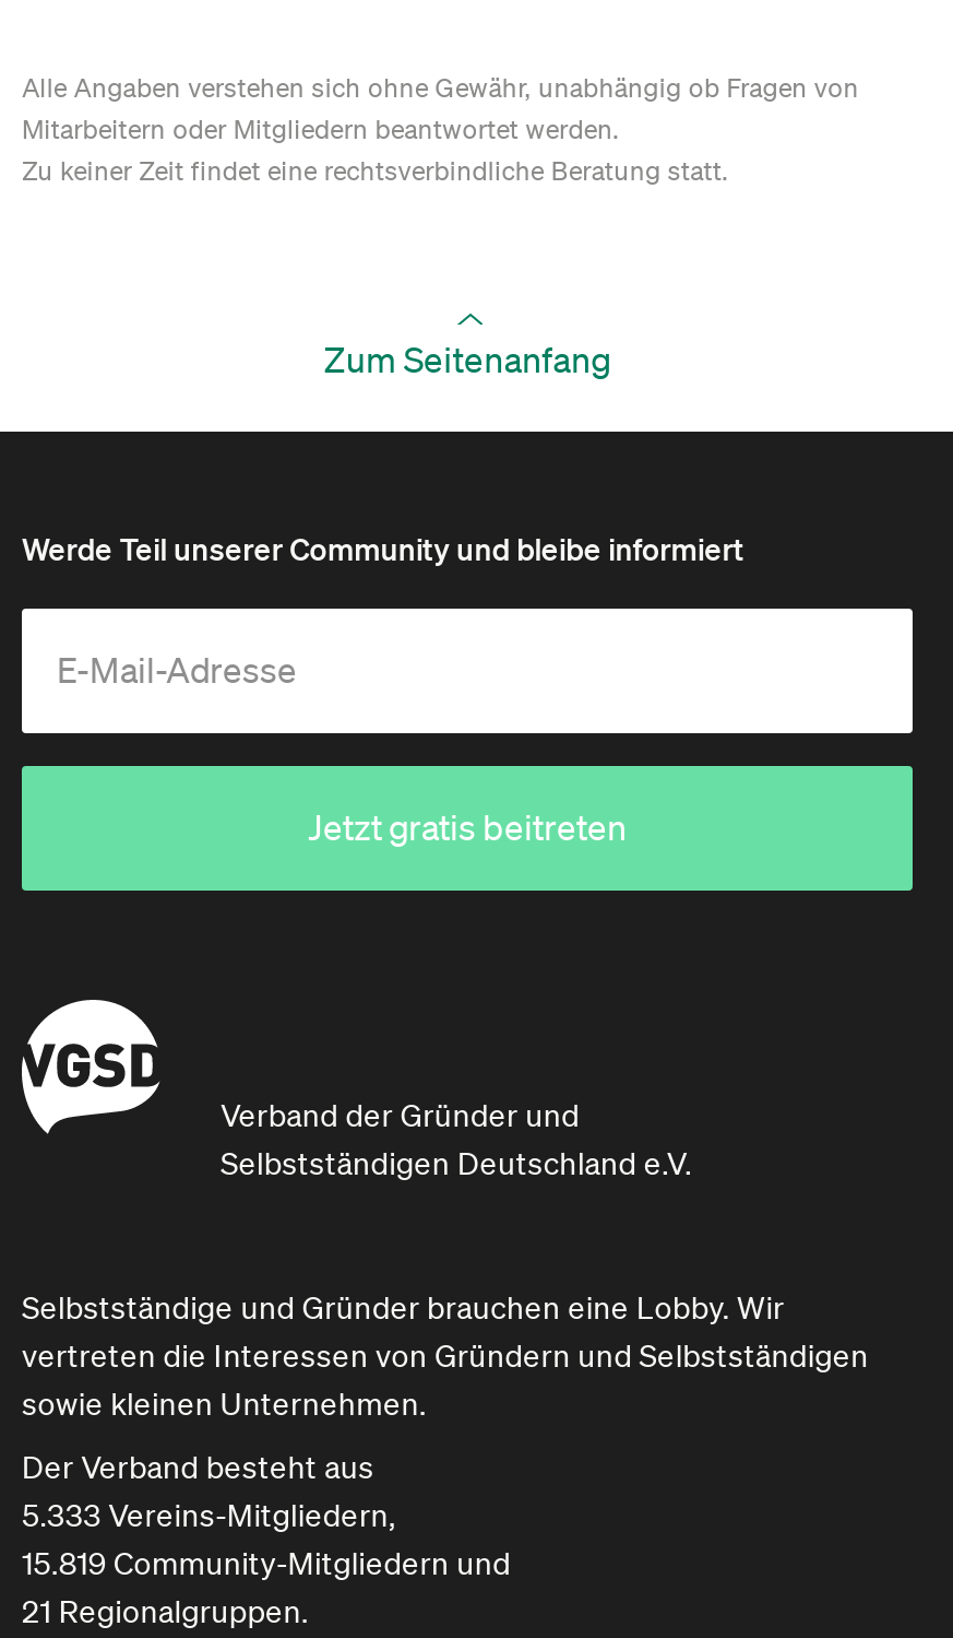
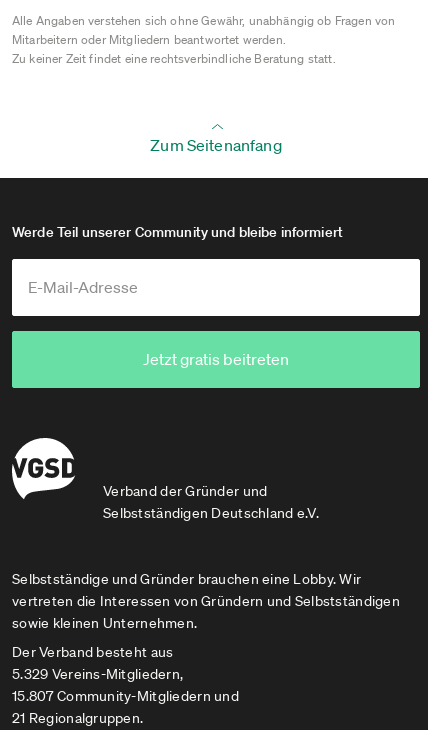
- 5.333 Vereins-Mitgliedern,
+ 5.329 Vereins-Mitgliedern,

- 15.819 Community-Mitgliedern und
+ 15.807 Community-Mitgliedern und
